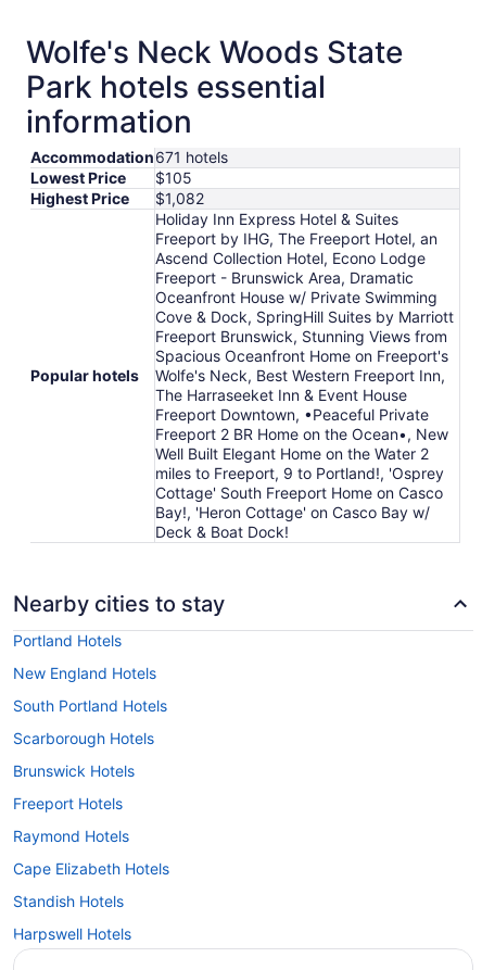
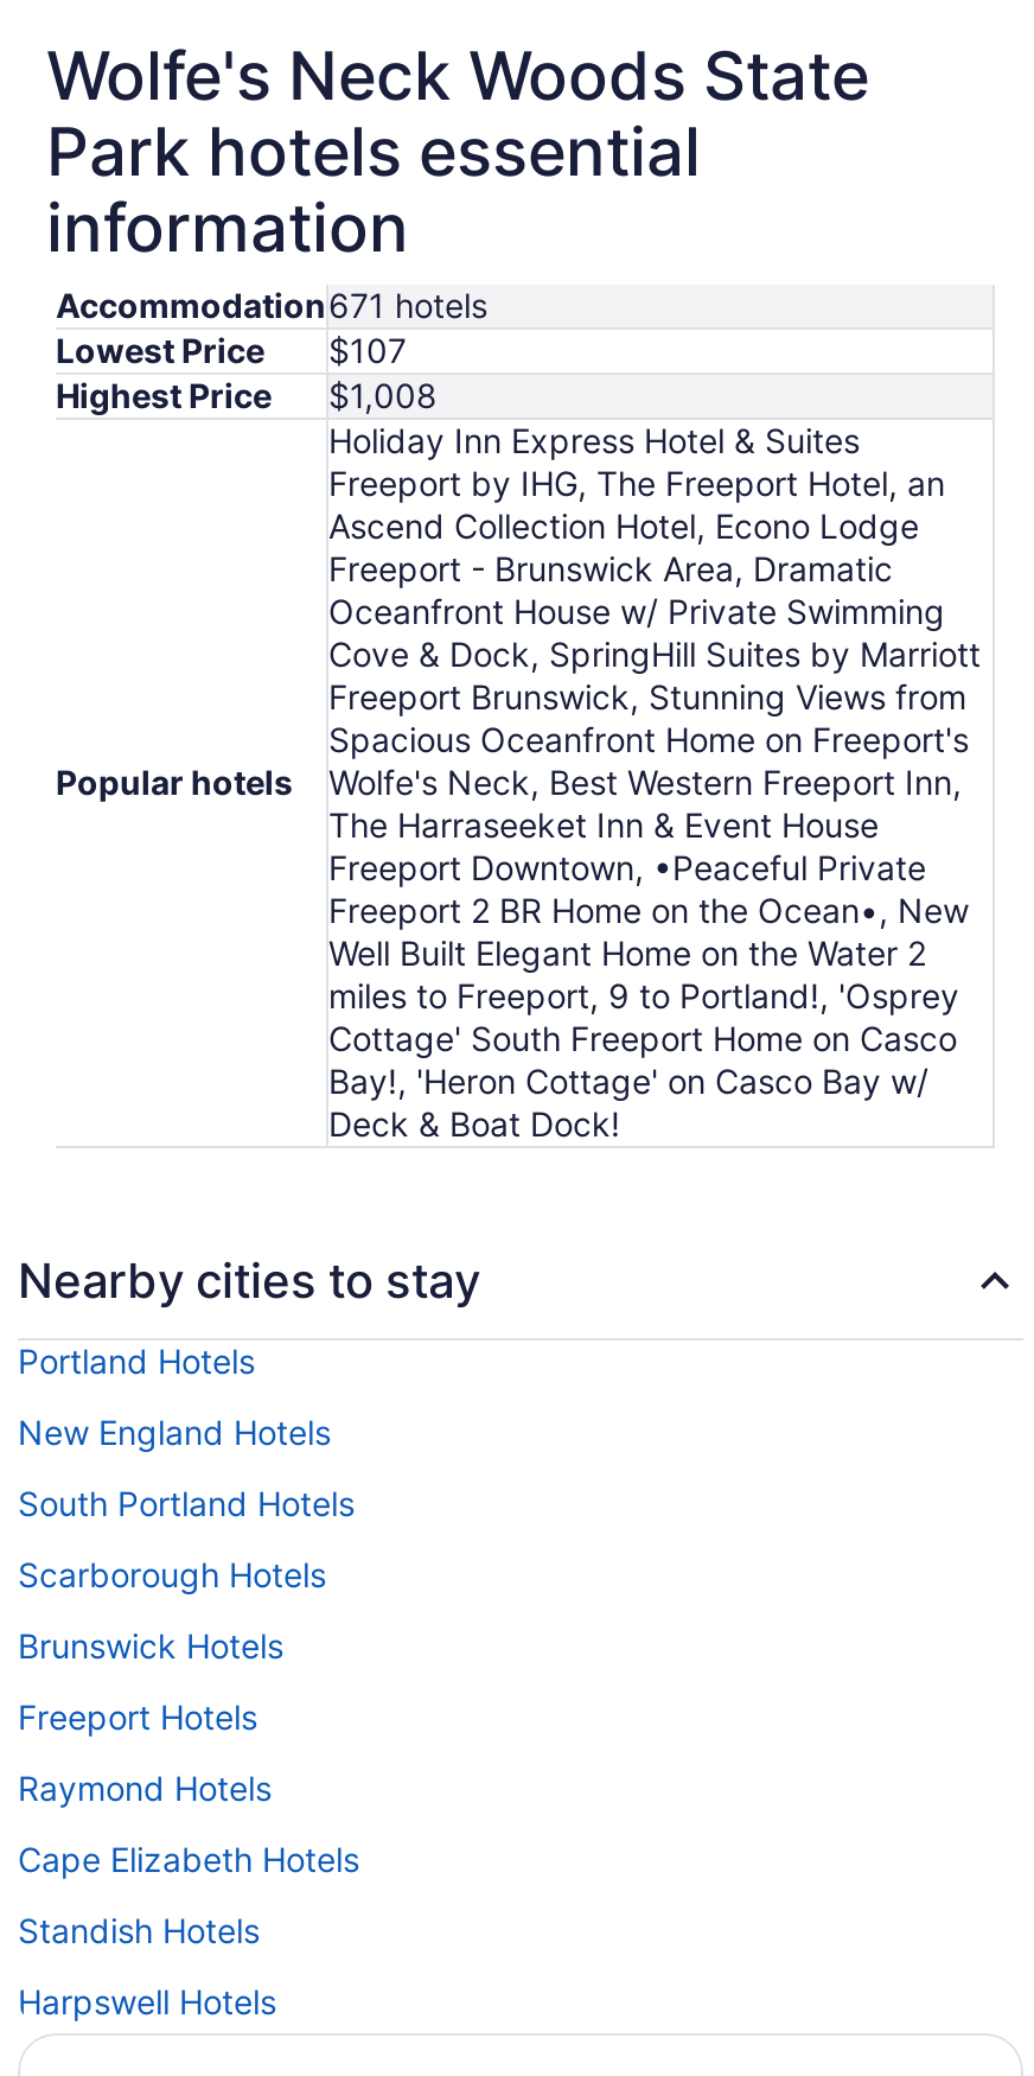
- Lowest Price $105
+ Lowest Price $107

- Highest Price $1,082
+ Highest Price $1,008
